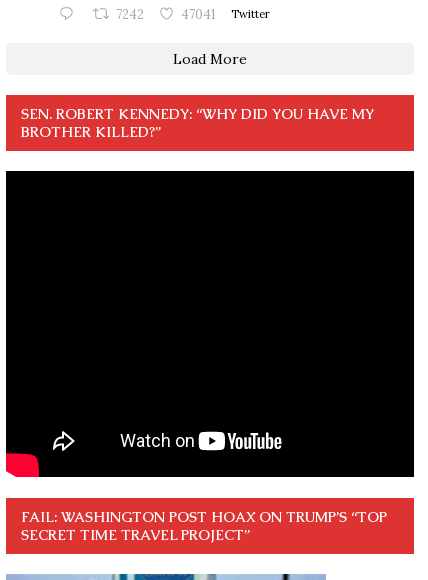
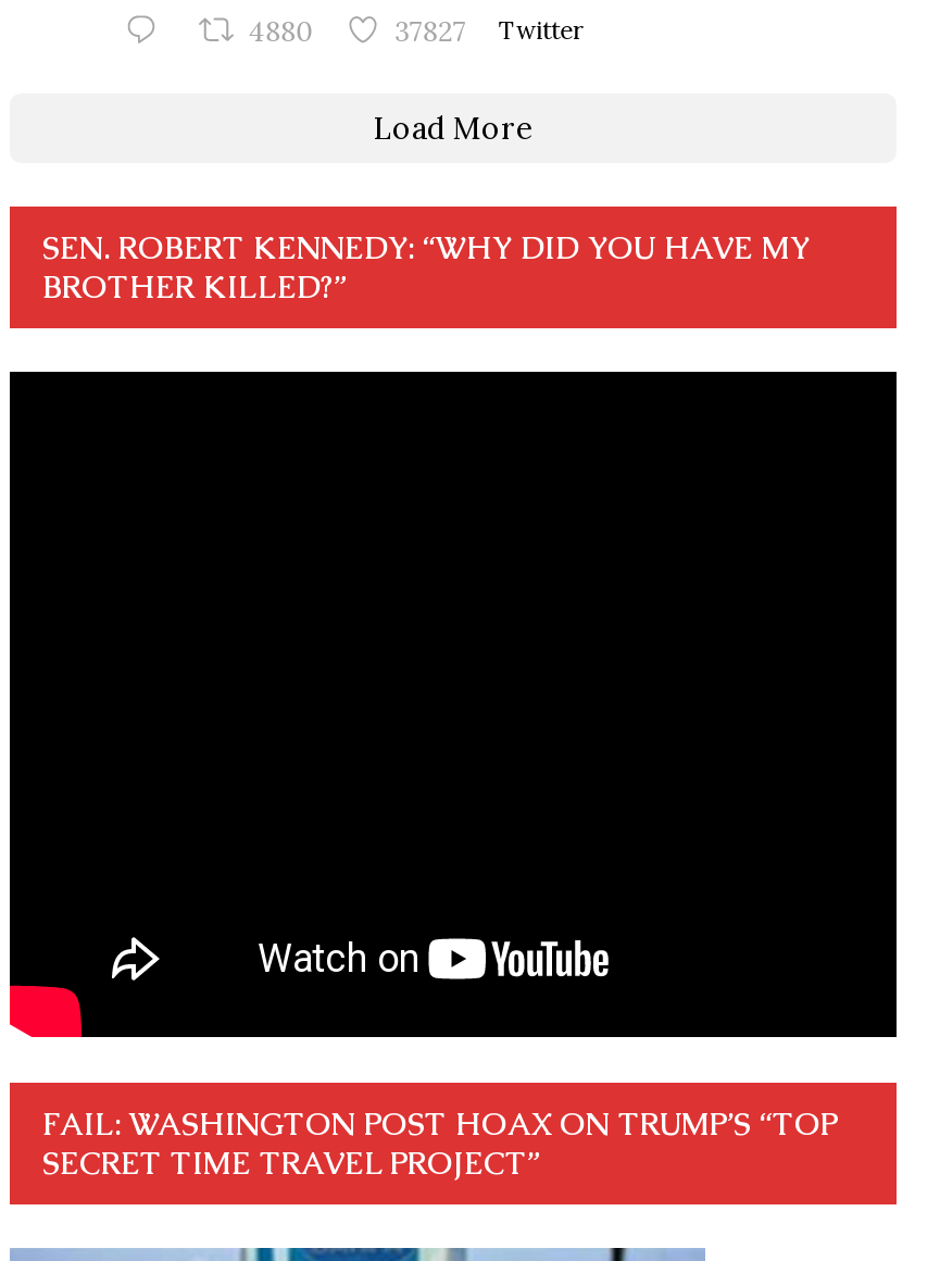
- 7242
- 47041
+ 4880
+ 37827
